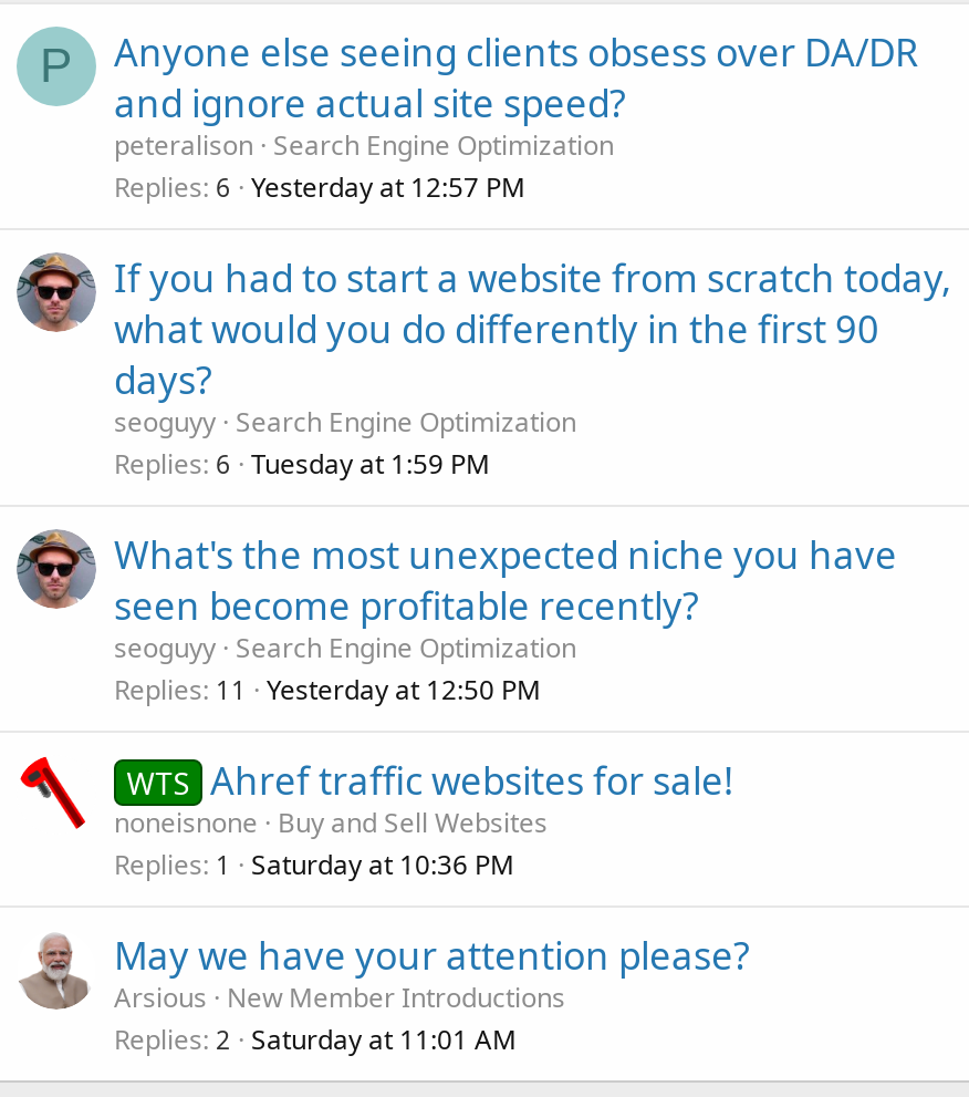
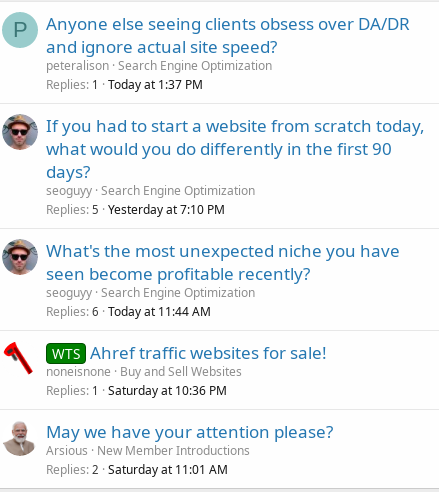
- Replies 6 Yesterday at 12:57 PM
+ Replies 1 Today at 1:37 PM

- Replies 6 Tuesday at 1:59 PM
+ Replies 5 Yesterday at 7:10 PM

- Replies 11 Yesterday at 12:50 PM
+ Replies 6 Today at 11:44 AM
